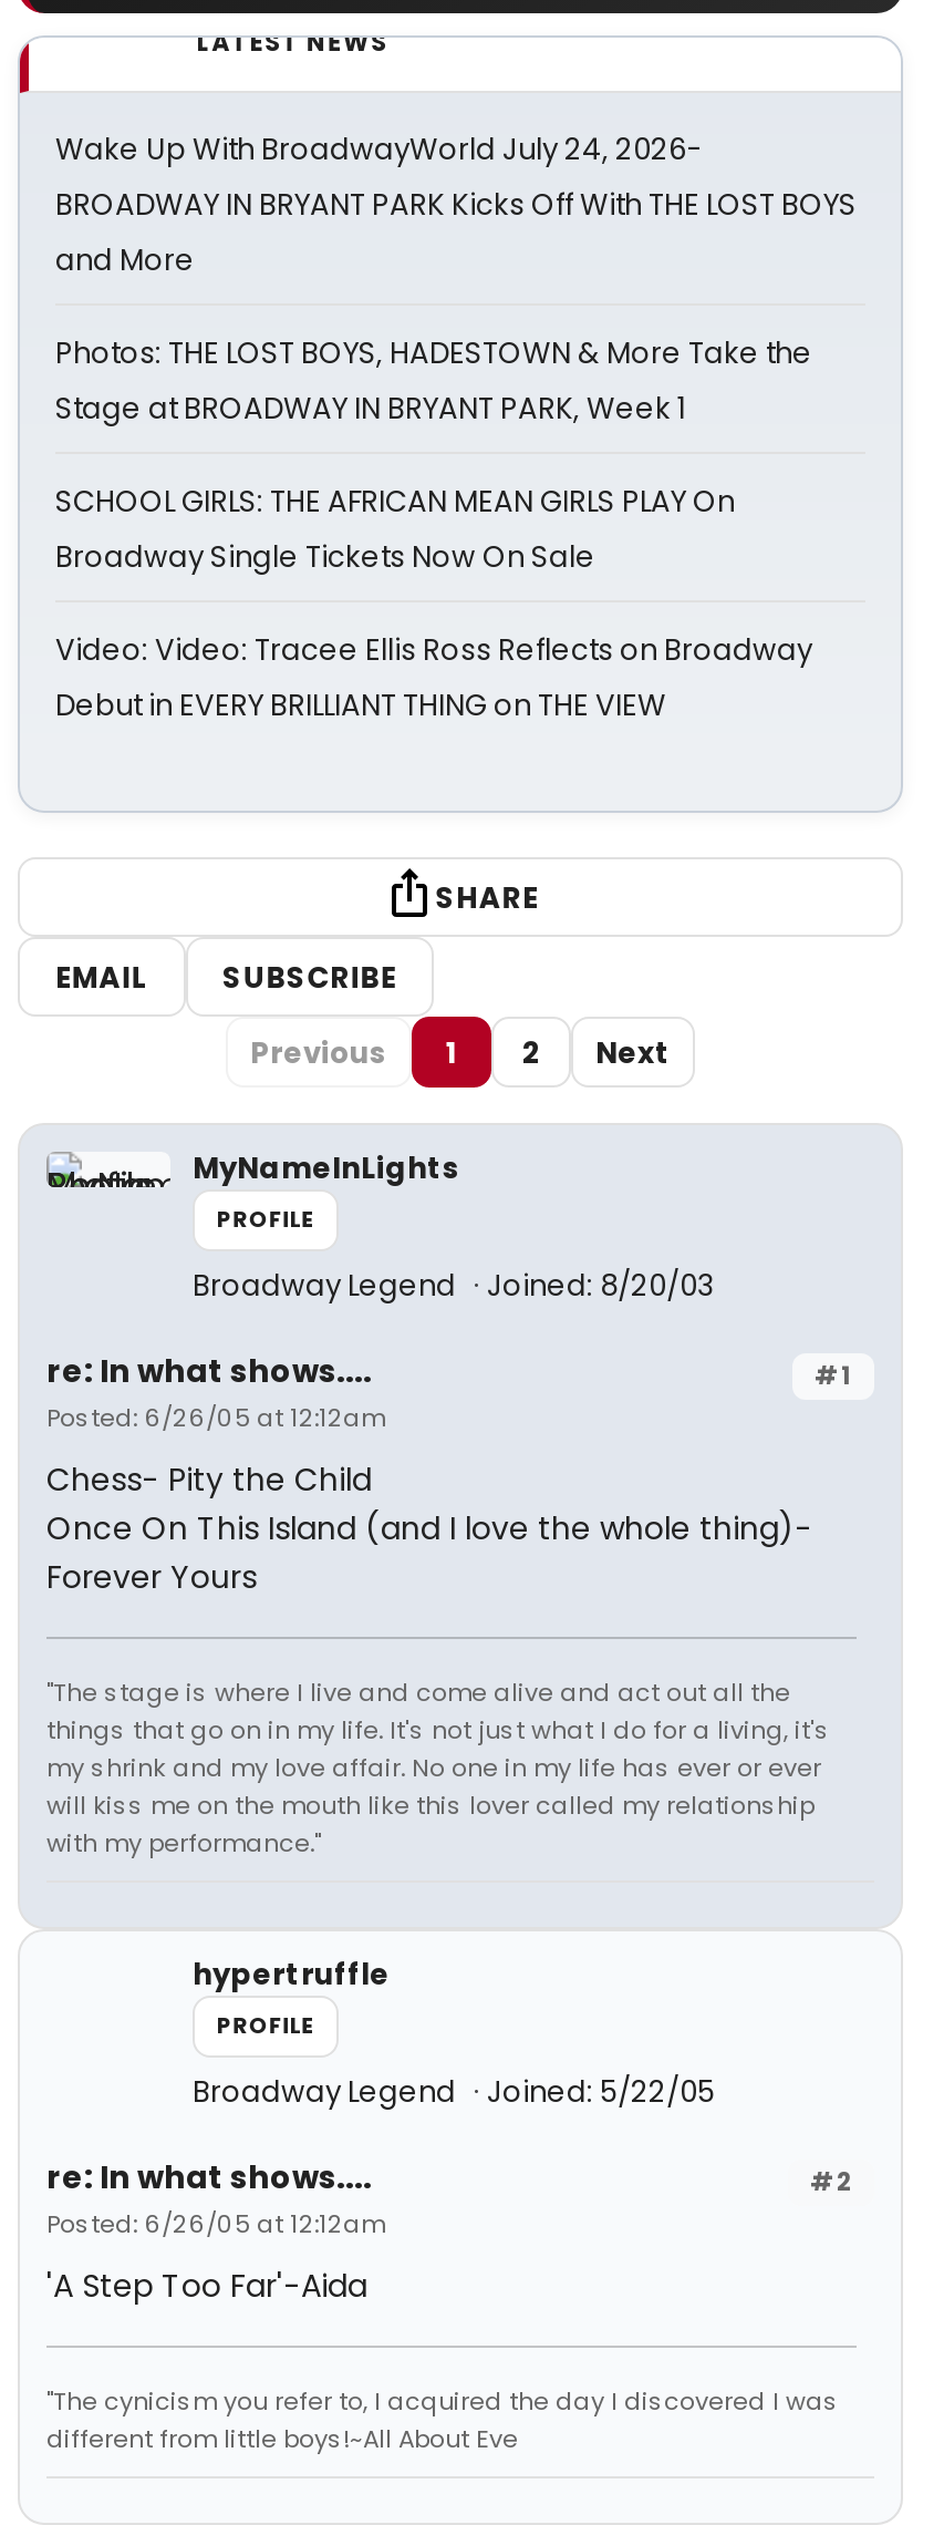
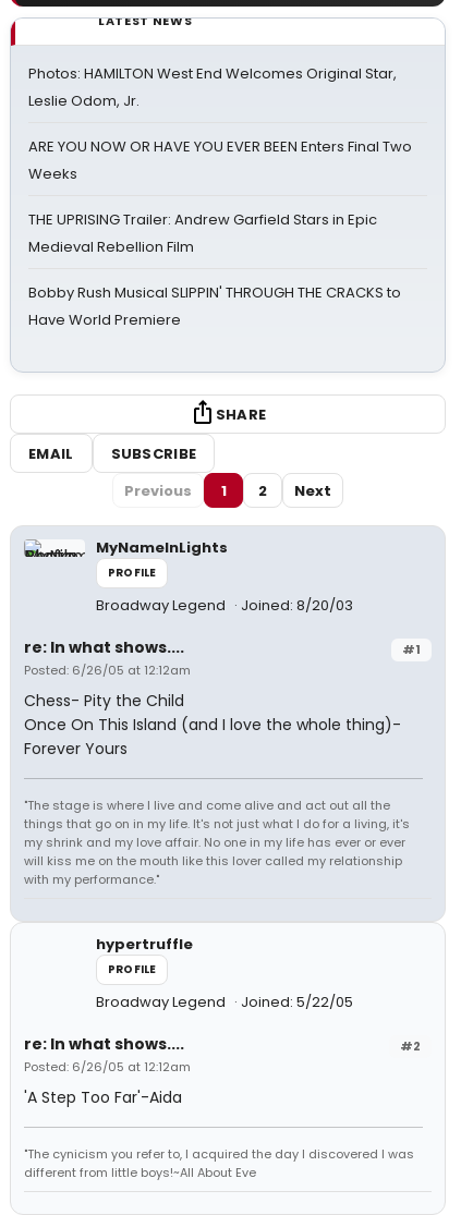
- Wake Up With BroadwayWorld July 24, 2026-
- BROADWAY IN BRYANT PARK Kicks Off With THE LOST BOYS
- and More
+ Photos: HAMILTON West End Welcomes Original Star,
+ Leslie Odom, Jr.

- Photos: THE LOST BOYS, HADESTOWN & More Take the
- Stage at BROADWAY IN BRYANT PARK, Week 1
+ ARE YOU NOW OR HAVE YOU EVER BEEN Enters Final Two
+ Weeks

- SCHOOL GIRLS: THE AFRICAN MEAN GIRLS PLAY On
- Broadway Single Tickets Now On Sale
+ THE UPRISING Trailer: Andrew Garfield Stars in Epic
+ Medieval Rebellion Film

- Video: Video: Tracee Ellis Ross Reflects on Broadway
- Debut in EVERY BRILLIANT THING on THE VIEW
+ Bobby Rush Musical SLIPPIN' THROUGH THE CRACKS to
+ Have World Premiere
